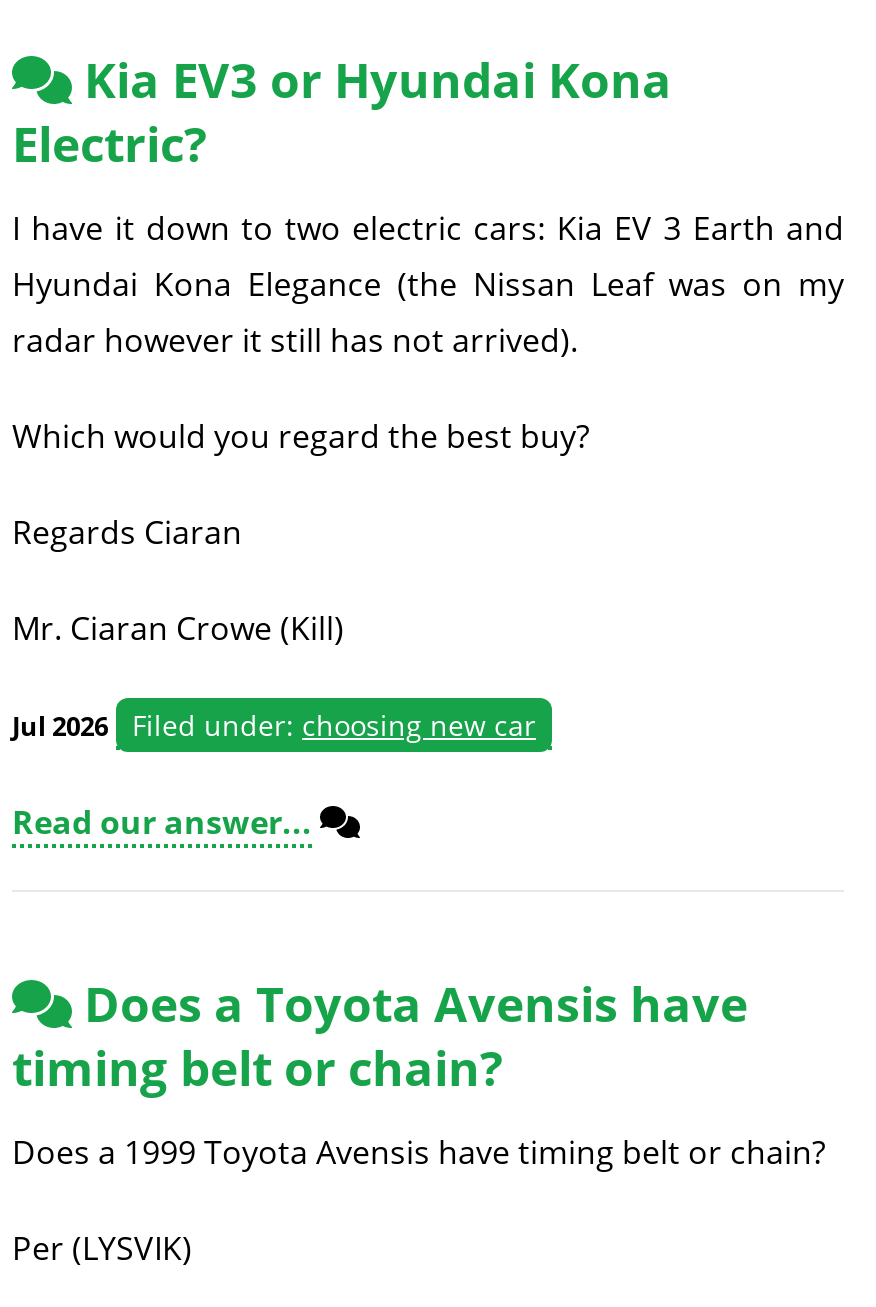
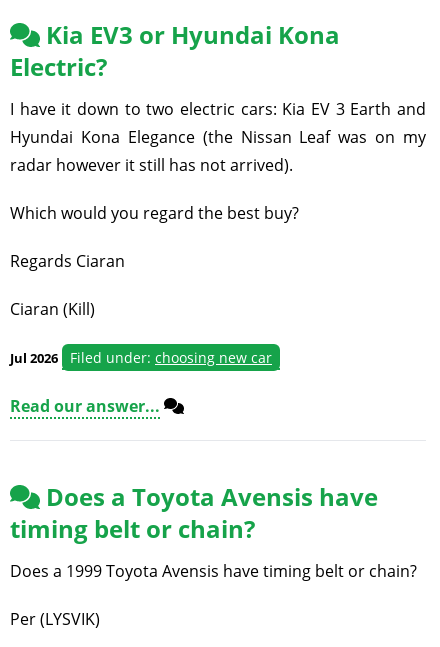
- Mr. Ciaran Crowe (Kill)
+ Ciaran (Kill)
